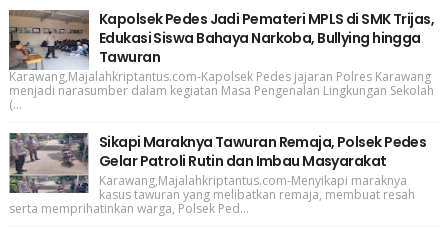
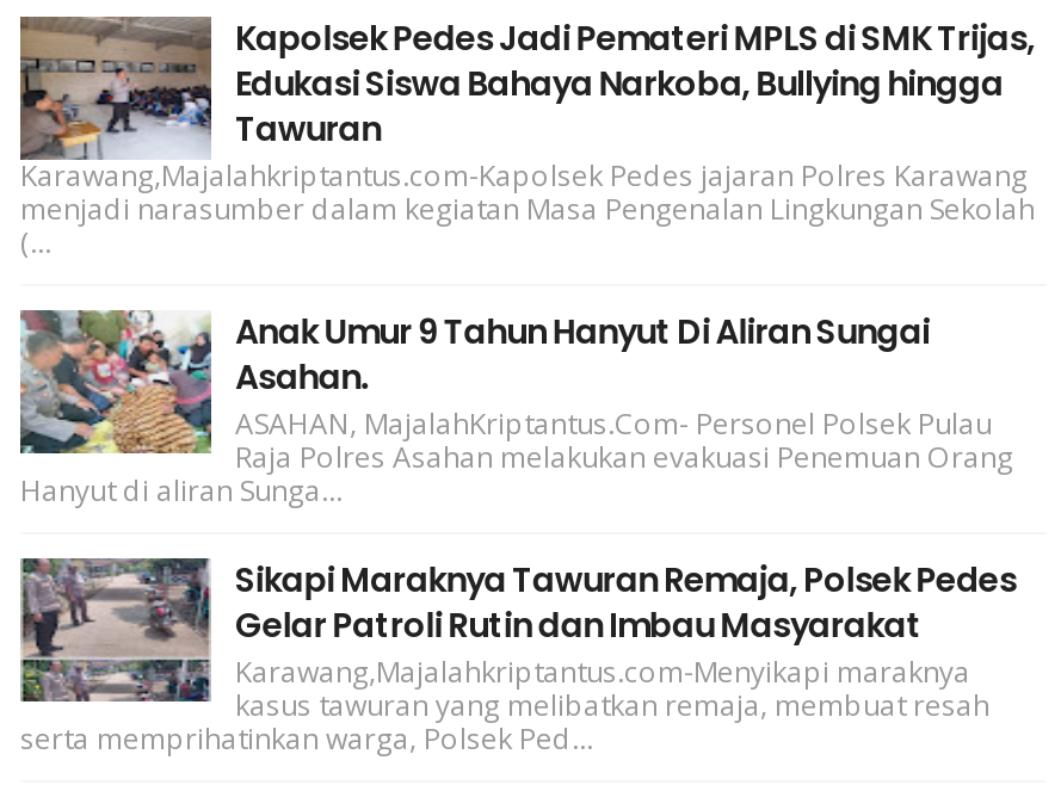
+ [image]
+ Anak Umur 9 Tahun Hanyut Di Aliran Sungai
+ Asahan.
+ ASAHAN, MajalahKriptantus.Com- Personel Polsek Pulau
+ Raja Polres Asahan melakukan evakuasi Penemuan Orang
+ Hanyut di aliran Sunga...
